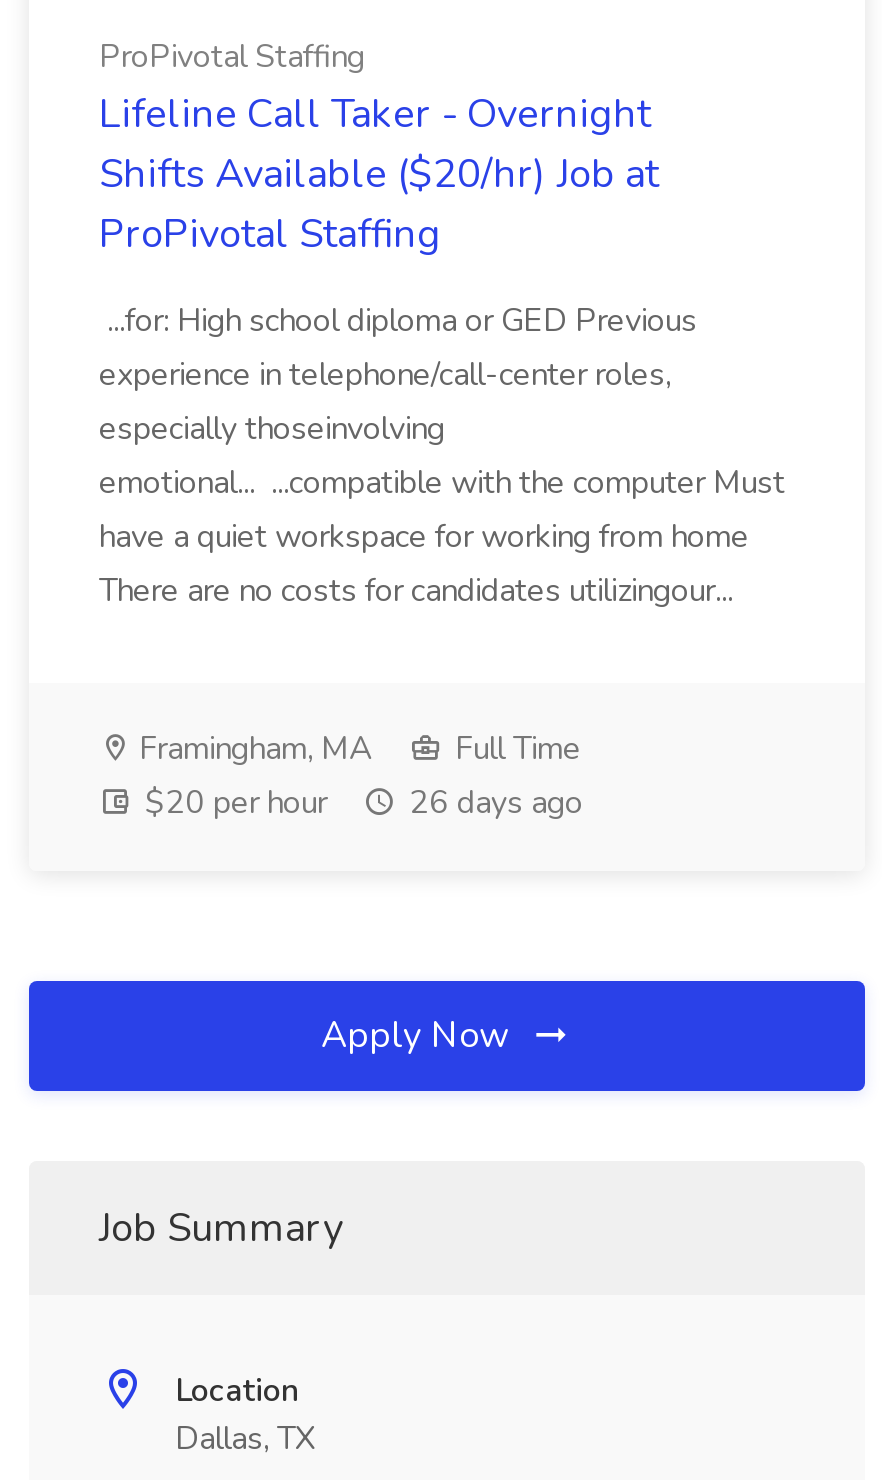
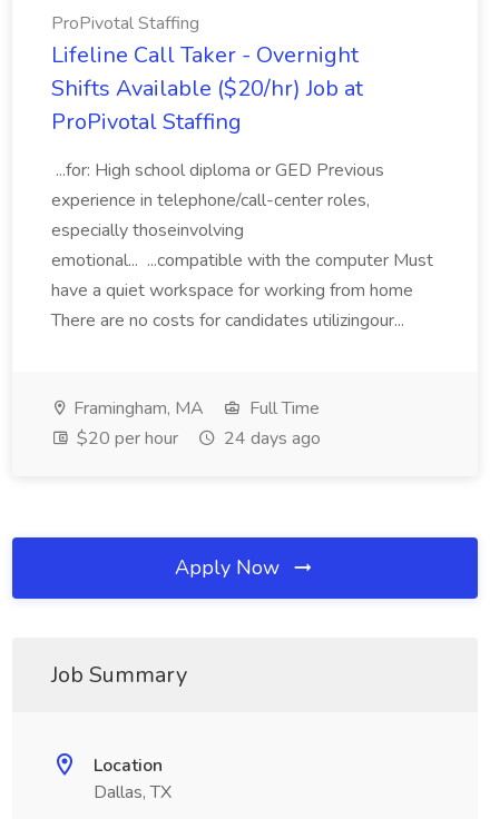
- $20 per hour 26 days ago
+ $20 per hour 24 days ago
